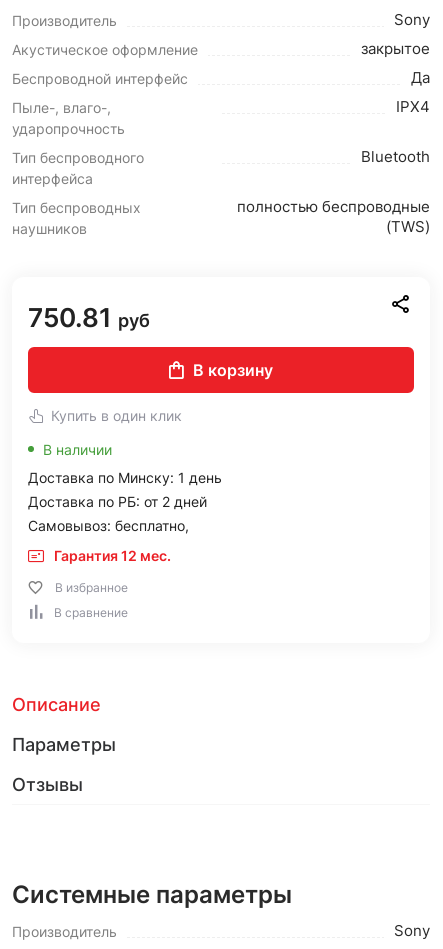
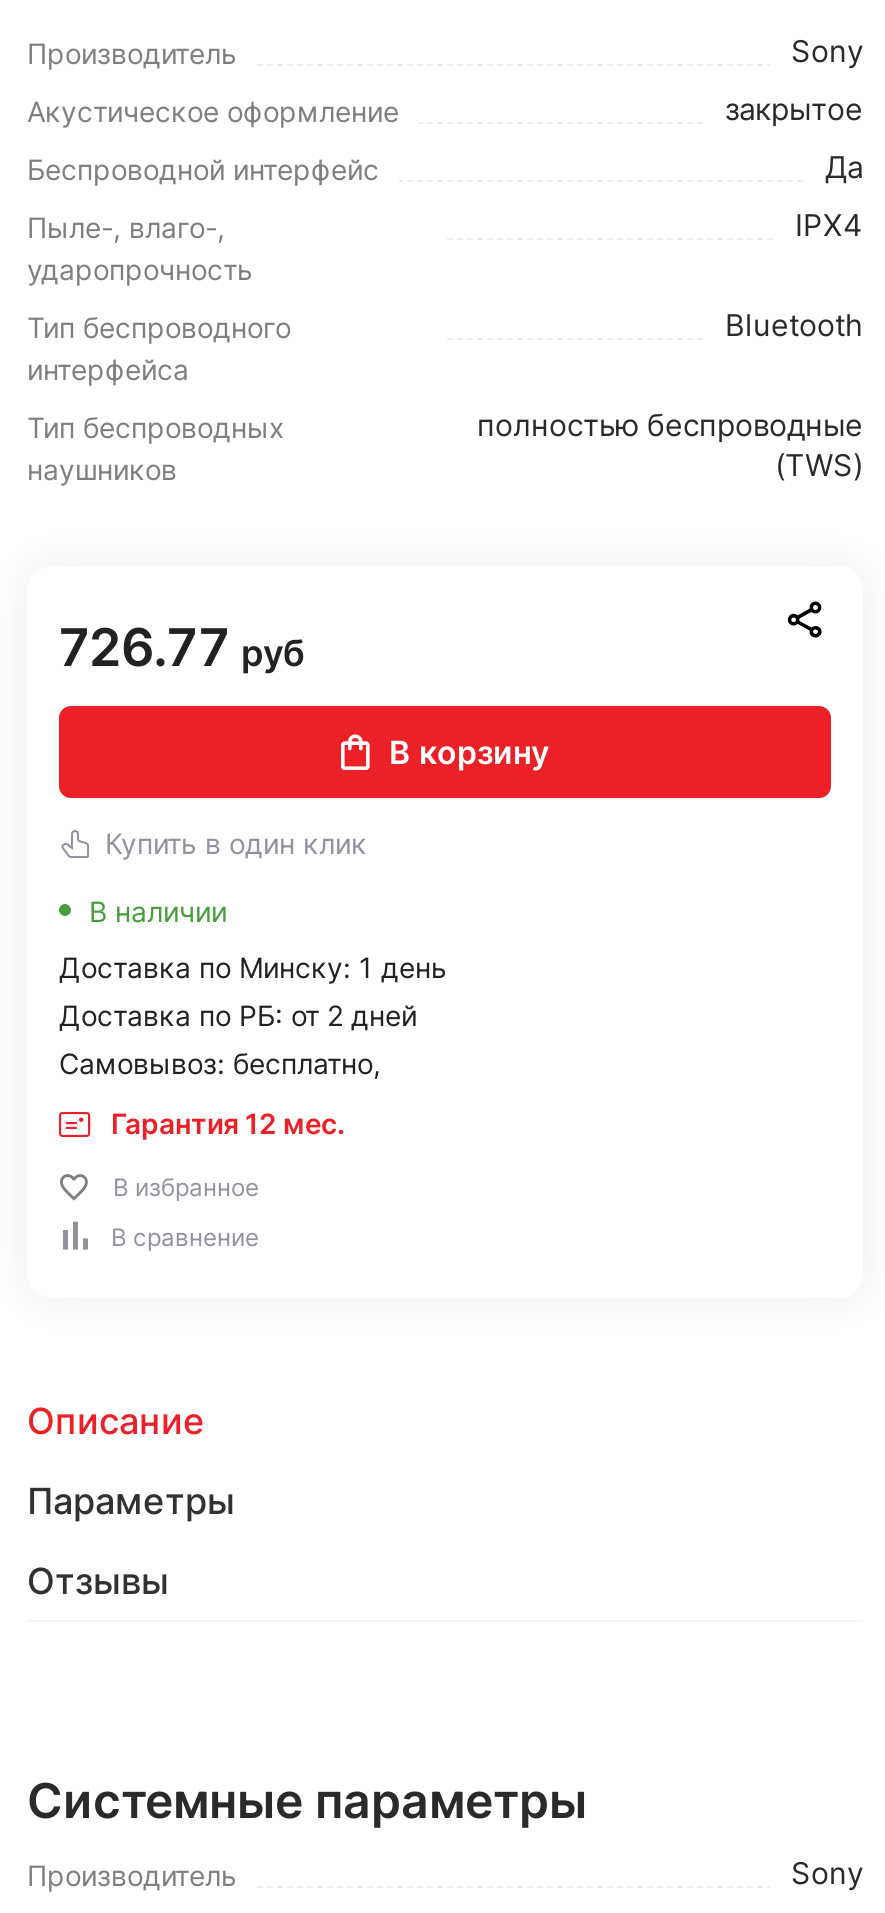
- 750.81 руб
+ 726.77 руб
